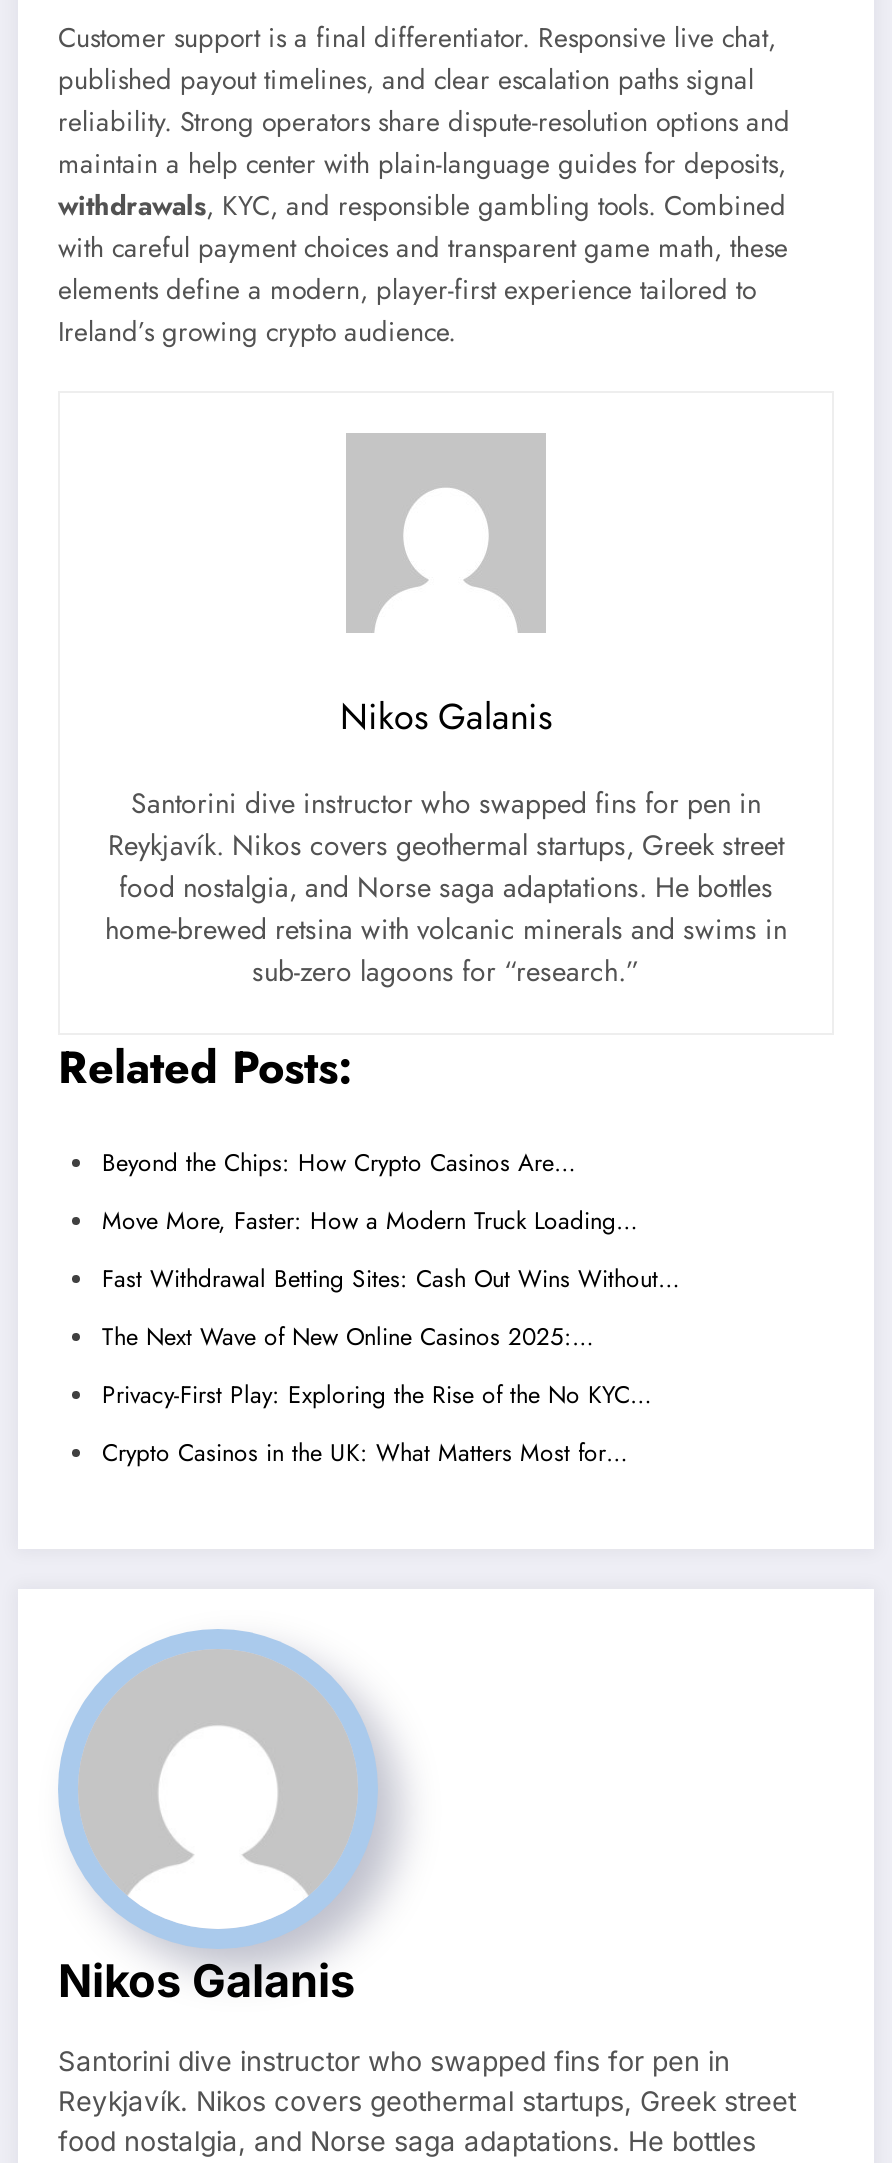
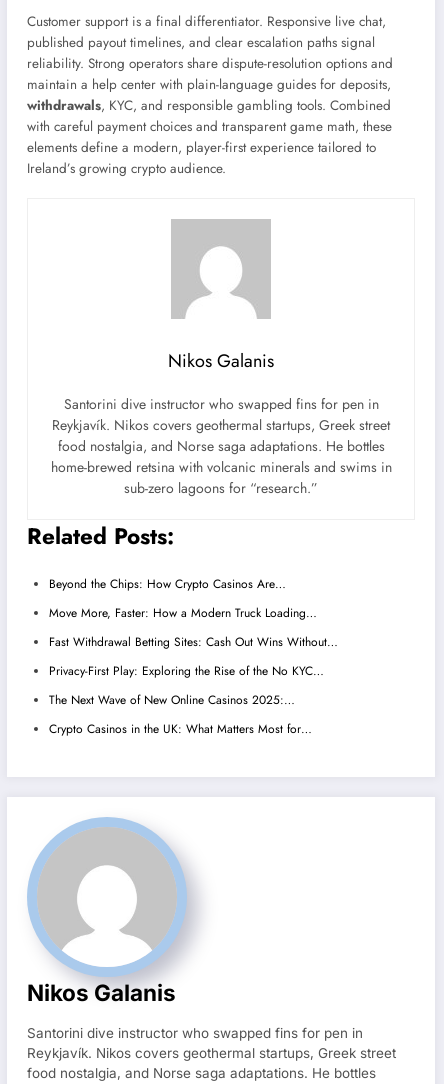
moved down: The Next Wave of New Online Casinos 2025:…

moved up: Privacy-First Play: Exploring the Rise of the No KYC…
